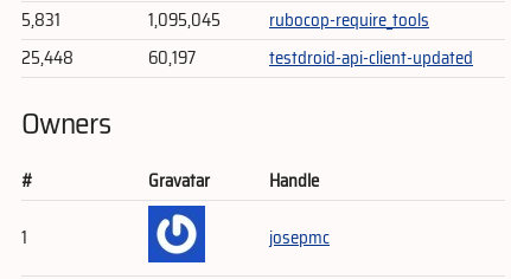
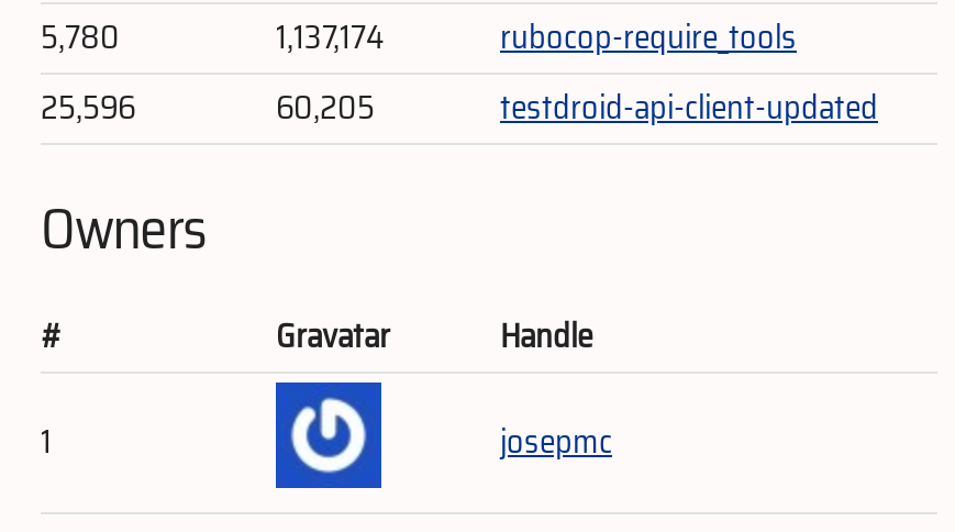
- 5,831
+ 5,780

- 1,095,045
+ 1,137,174

- 25,448
+ 25,596

- 60,197
+ 60,205
